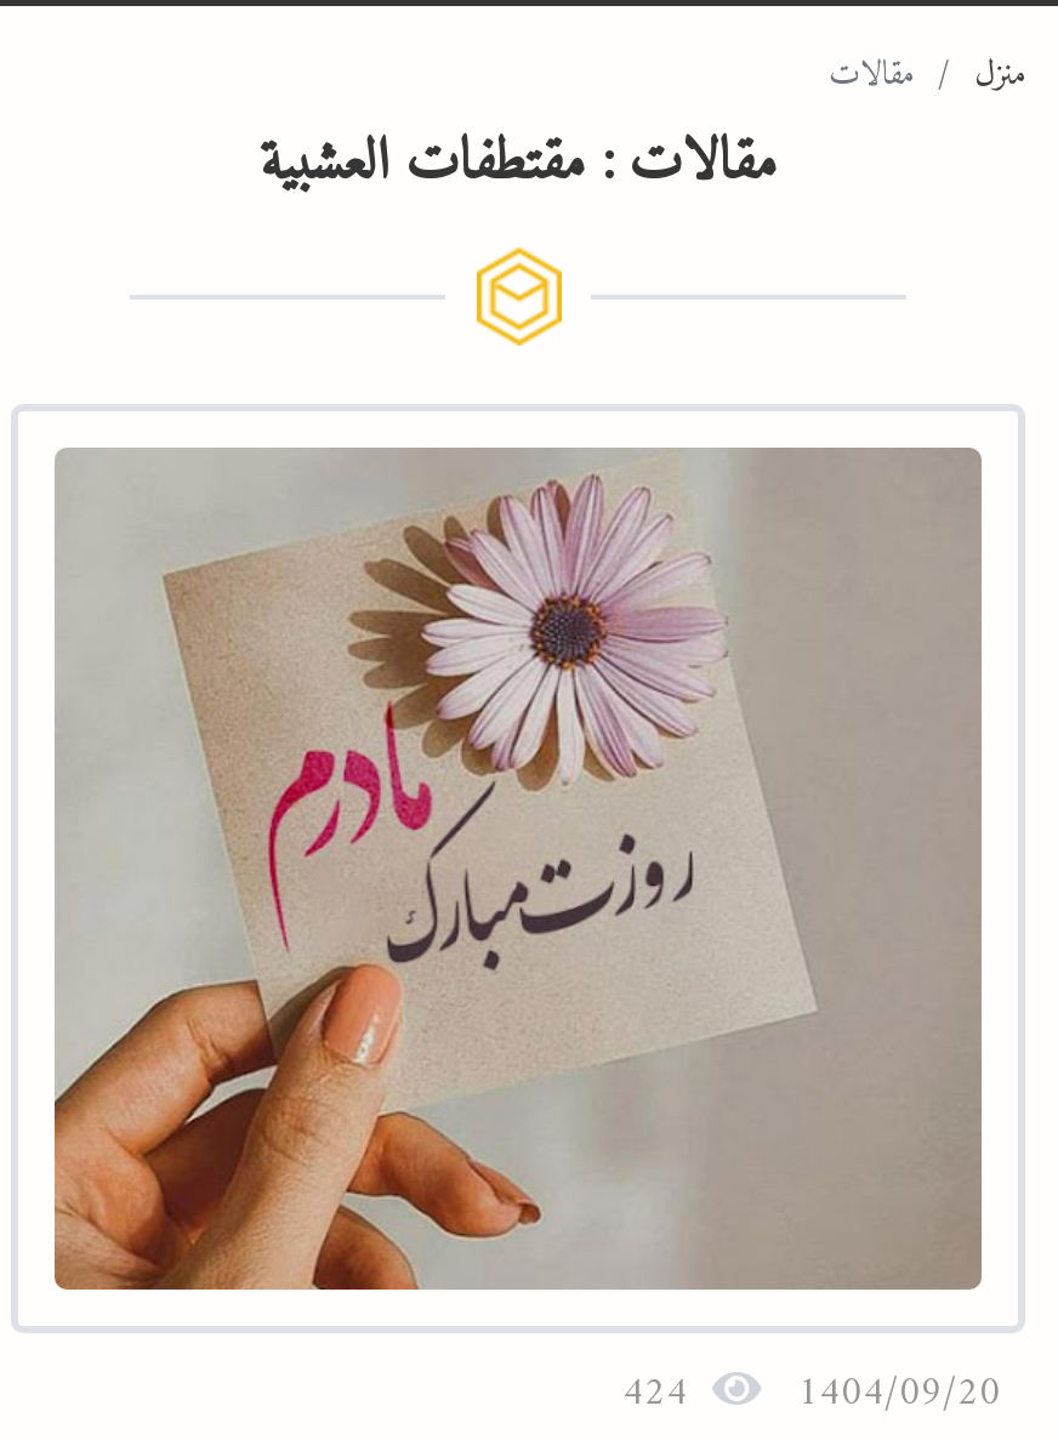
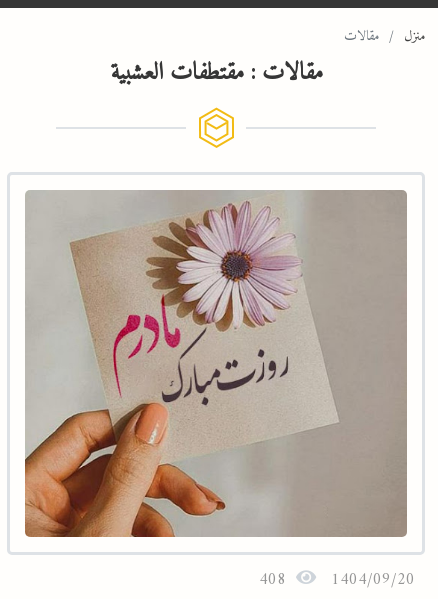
- 424 1404/09/20
+ 408 1404/09/20
